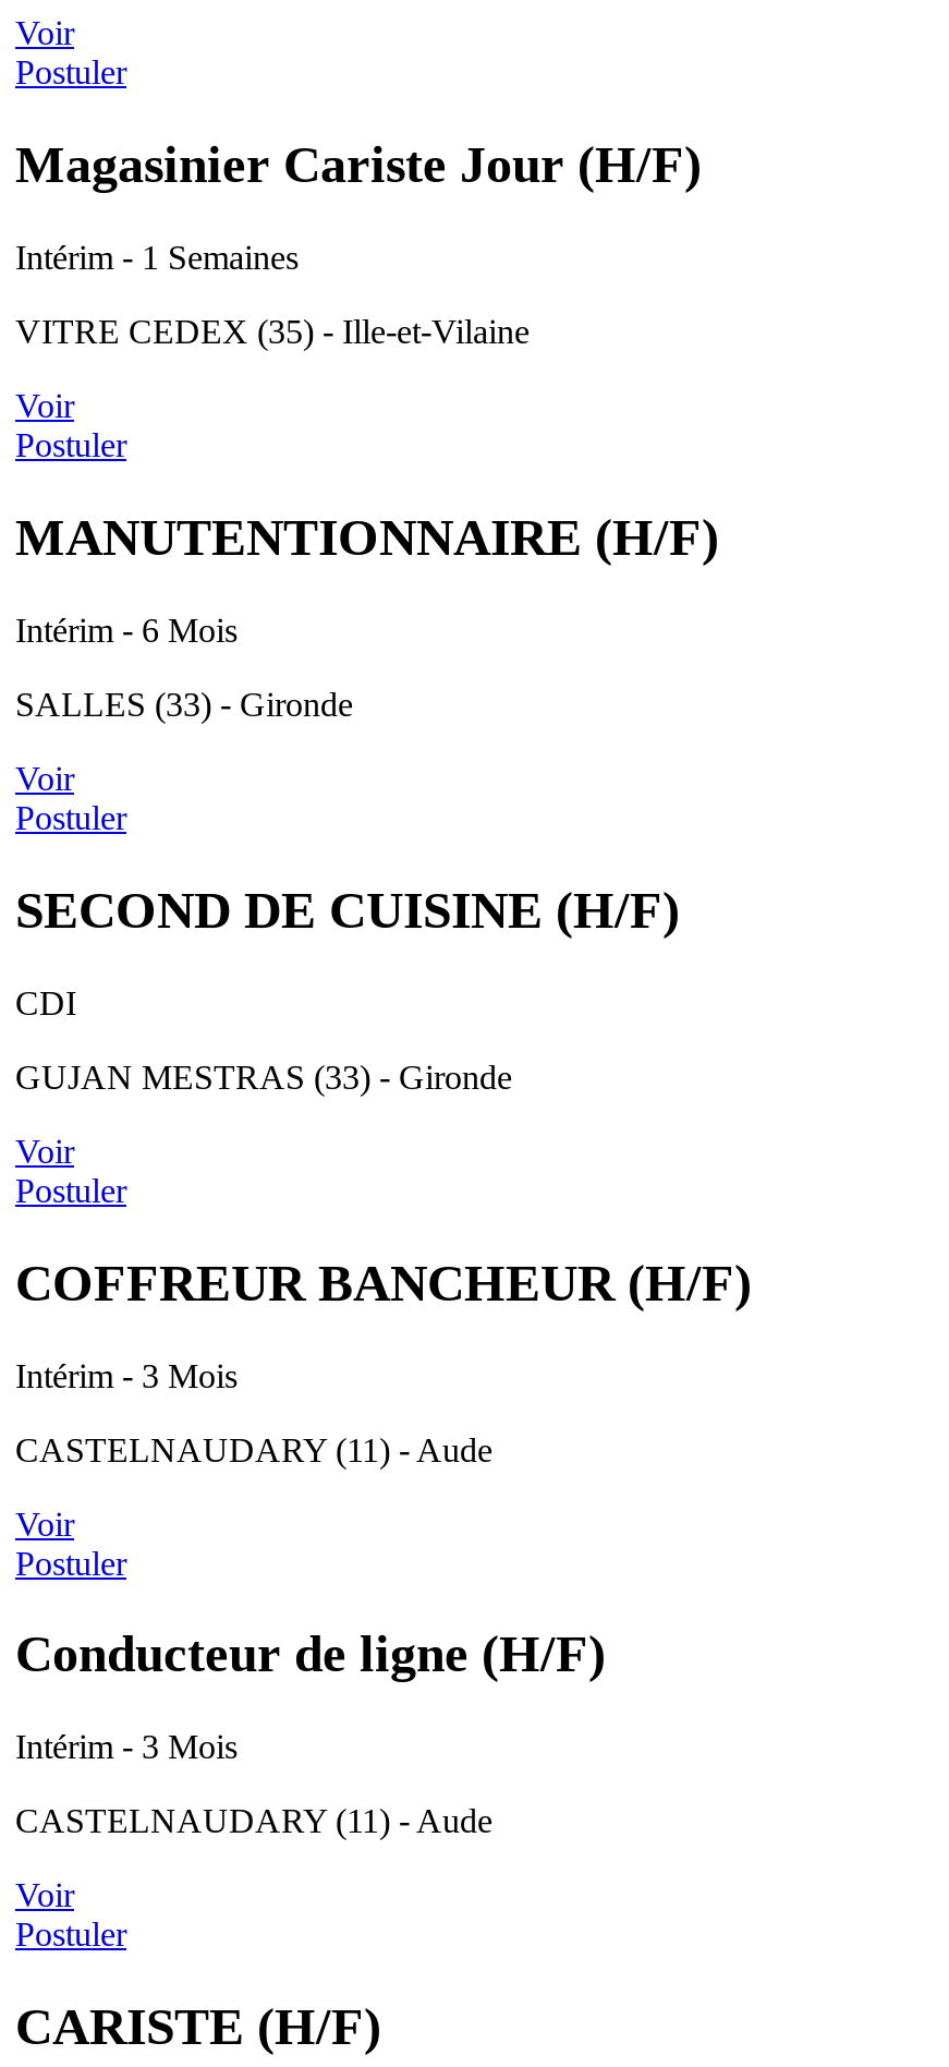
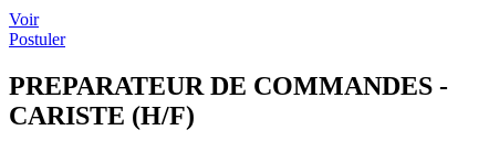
- Magasinier Cariste Jour (H/F)
- Intérim - 1 Semaines
- VITRE CEDEX (35) - Ille-et-Vilaine
- Voir
- Postuler
- MANUTENTIONNAIRE (H/F)
- Intérim - 6 Mois
- SALLES (33) - Gironde
- Voir
- Postuler
- SECOND DE CUISINE (H/F)
- CDI
- GUJAN MESTRAS (33) - Gironde
- Voir
- Postuler
- COFFREUR BANCHEUR (H/F)
- Intérim - 3 Mois
- CASTELNAUDARY (11) - Aude
- Voir
- Postuler
- Conducteur de ligne (H/F)
- Intérim - 3 Mois
- CASTELNAUDARY (11) - Aude
- Voir
- Postuler
+ PREPARATEUR DE COMMANDES -
